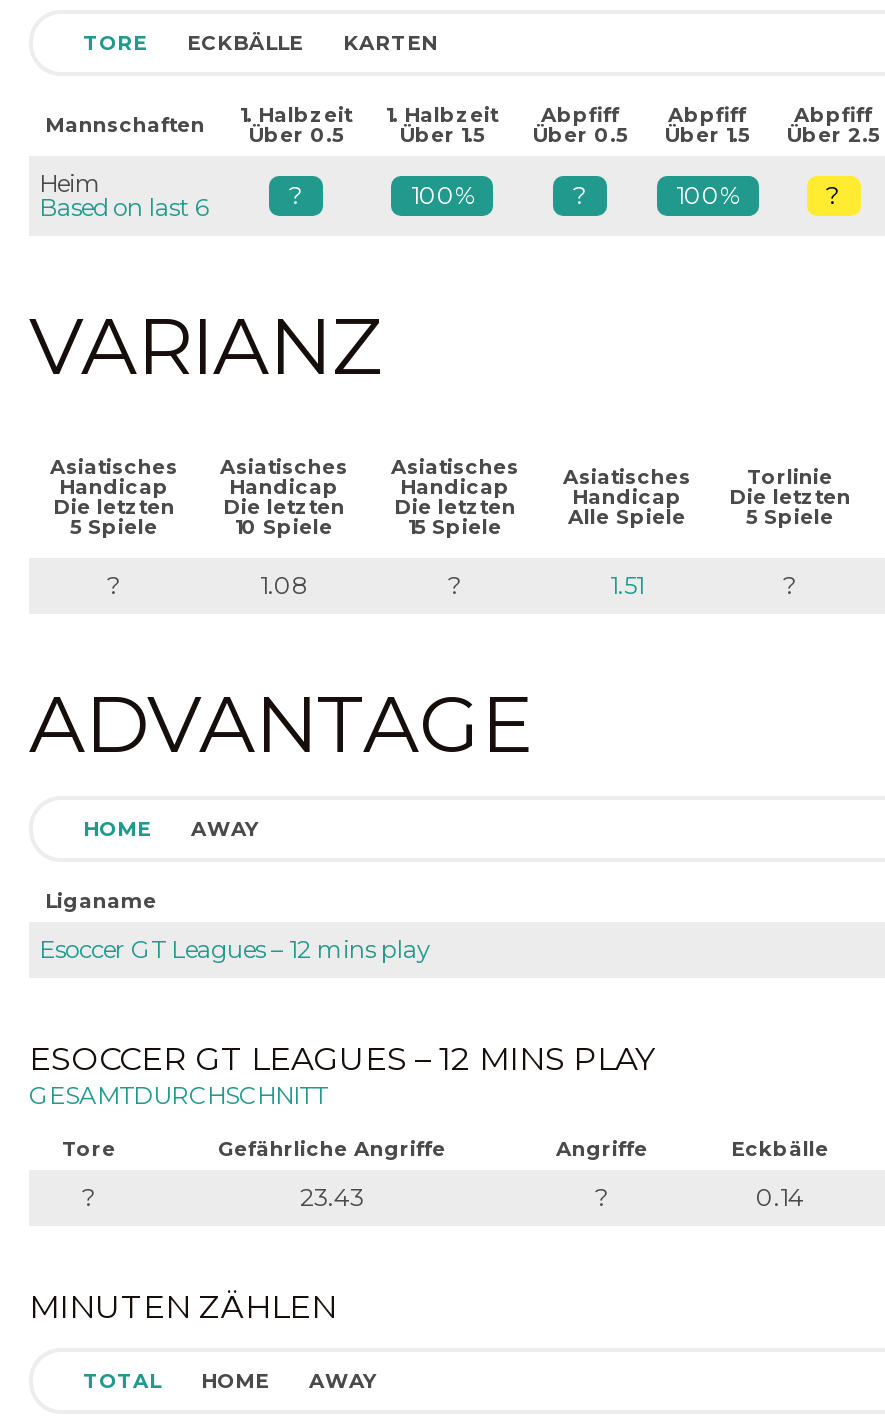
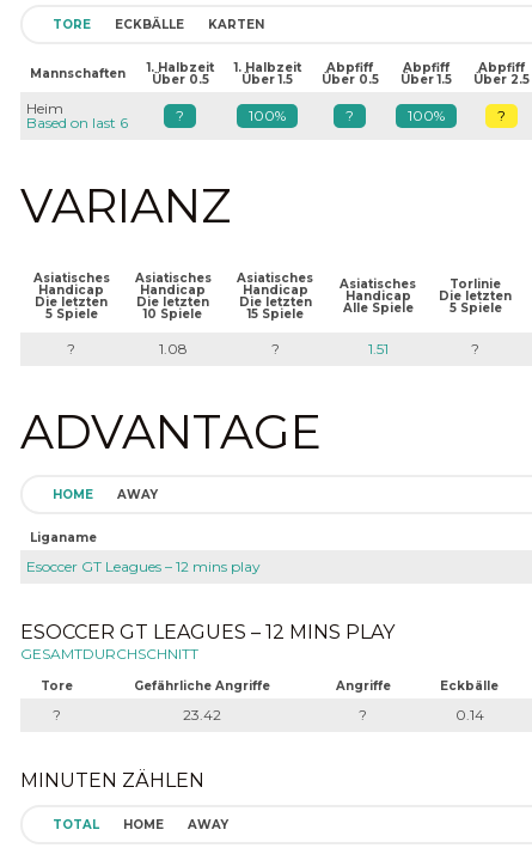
- 23.43
+ 23.42
